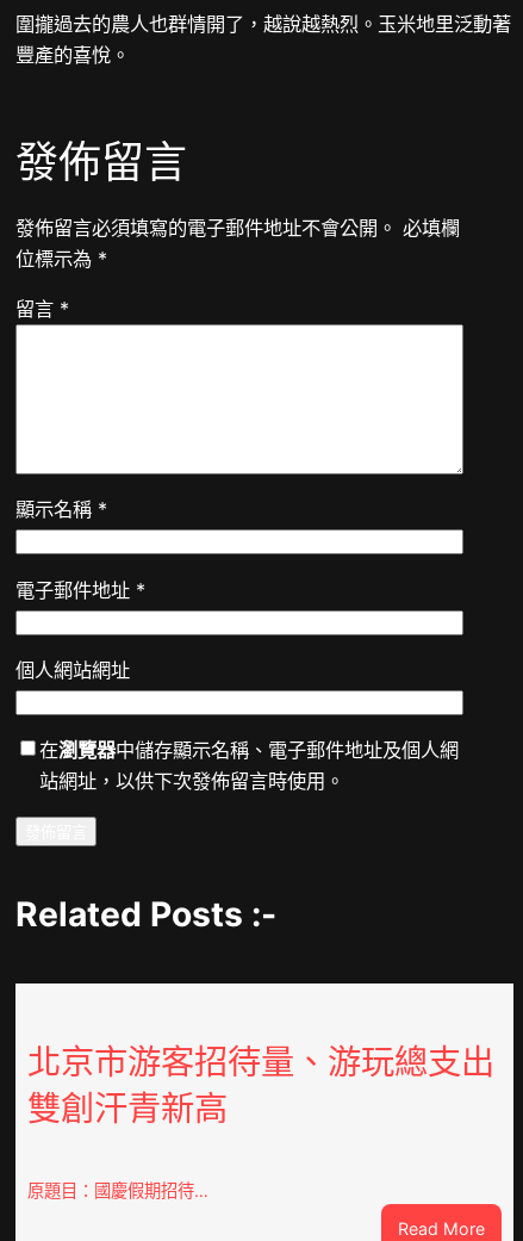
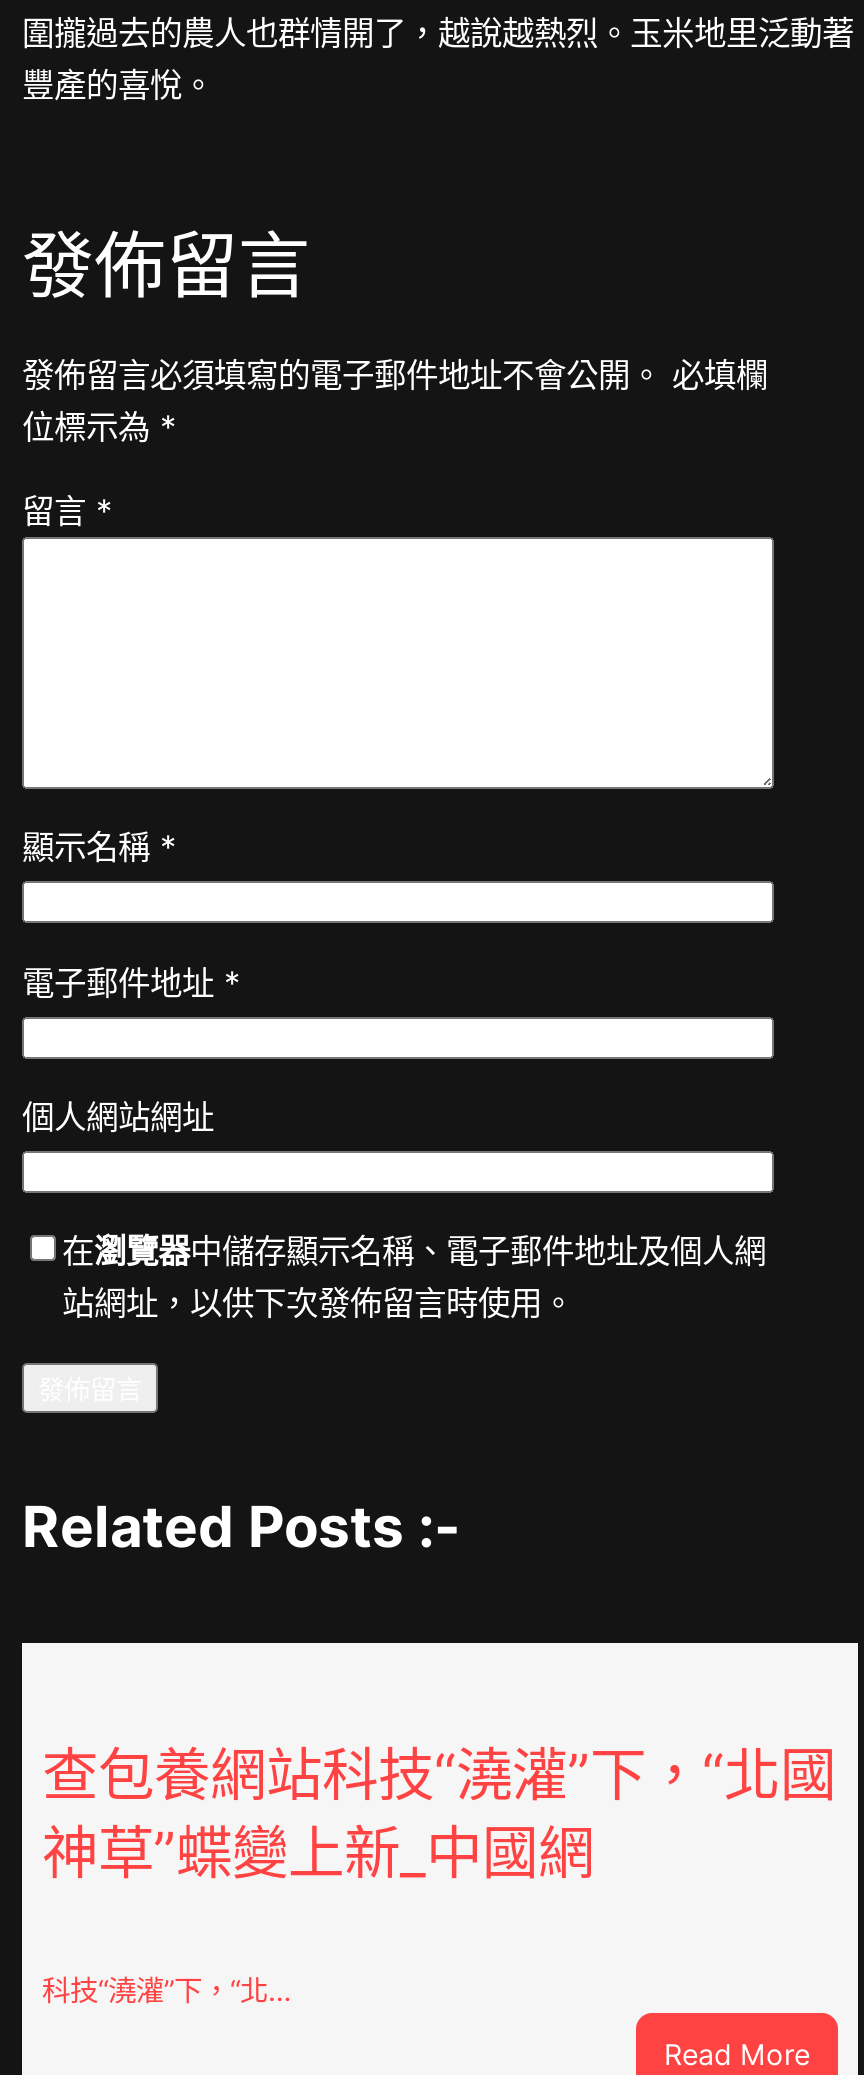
- 北京市游客招待量、游玩總支出
- 雙創汗青新高
+ 查包養網站科技“澆灌”下，“北國
+ 神草”蝶變上新_中國網

- 原題目：國慶假期招待…
+ 科技“澆灌”下，“北…
